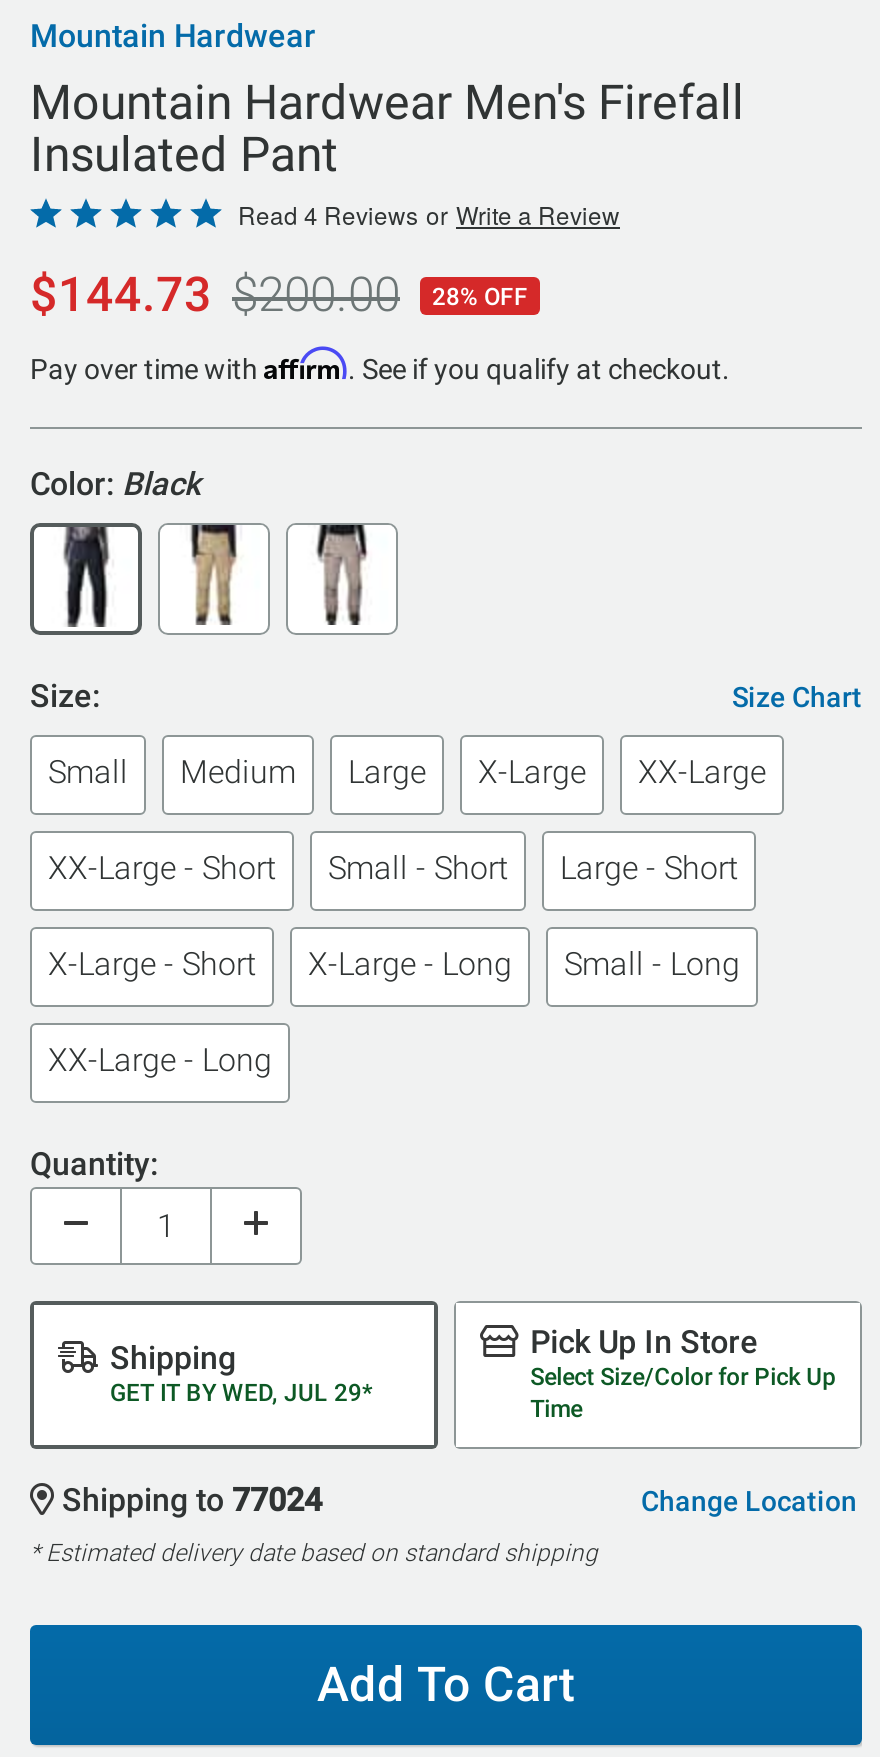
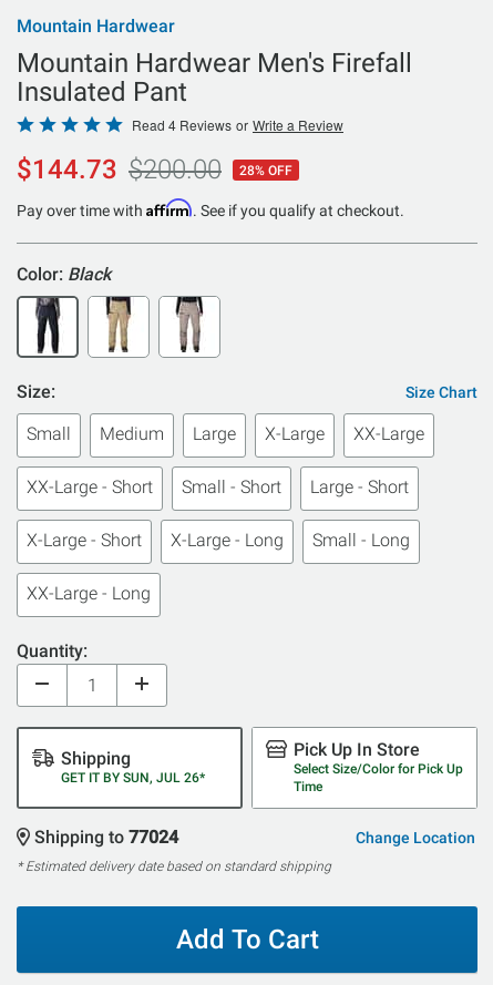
- GET IT BY WED, JUL 29*
+ GET IT BY SUN, JUL 26*
